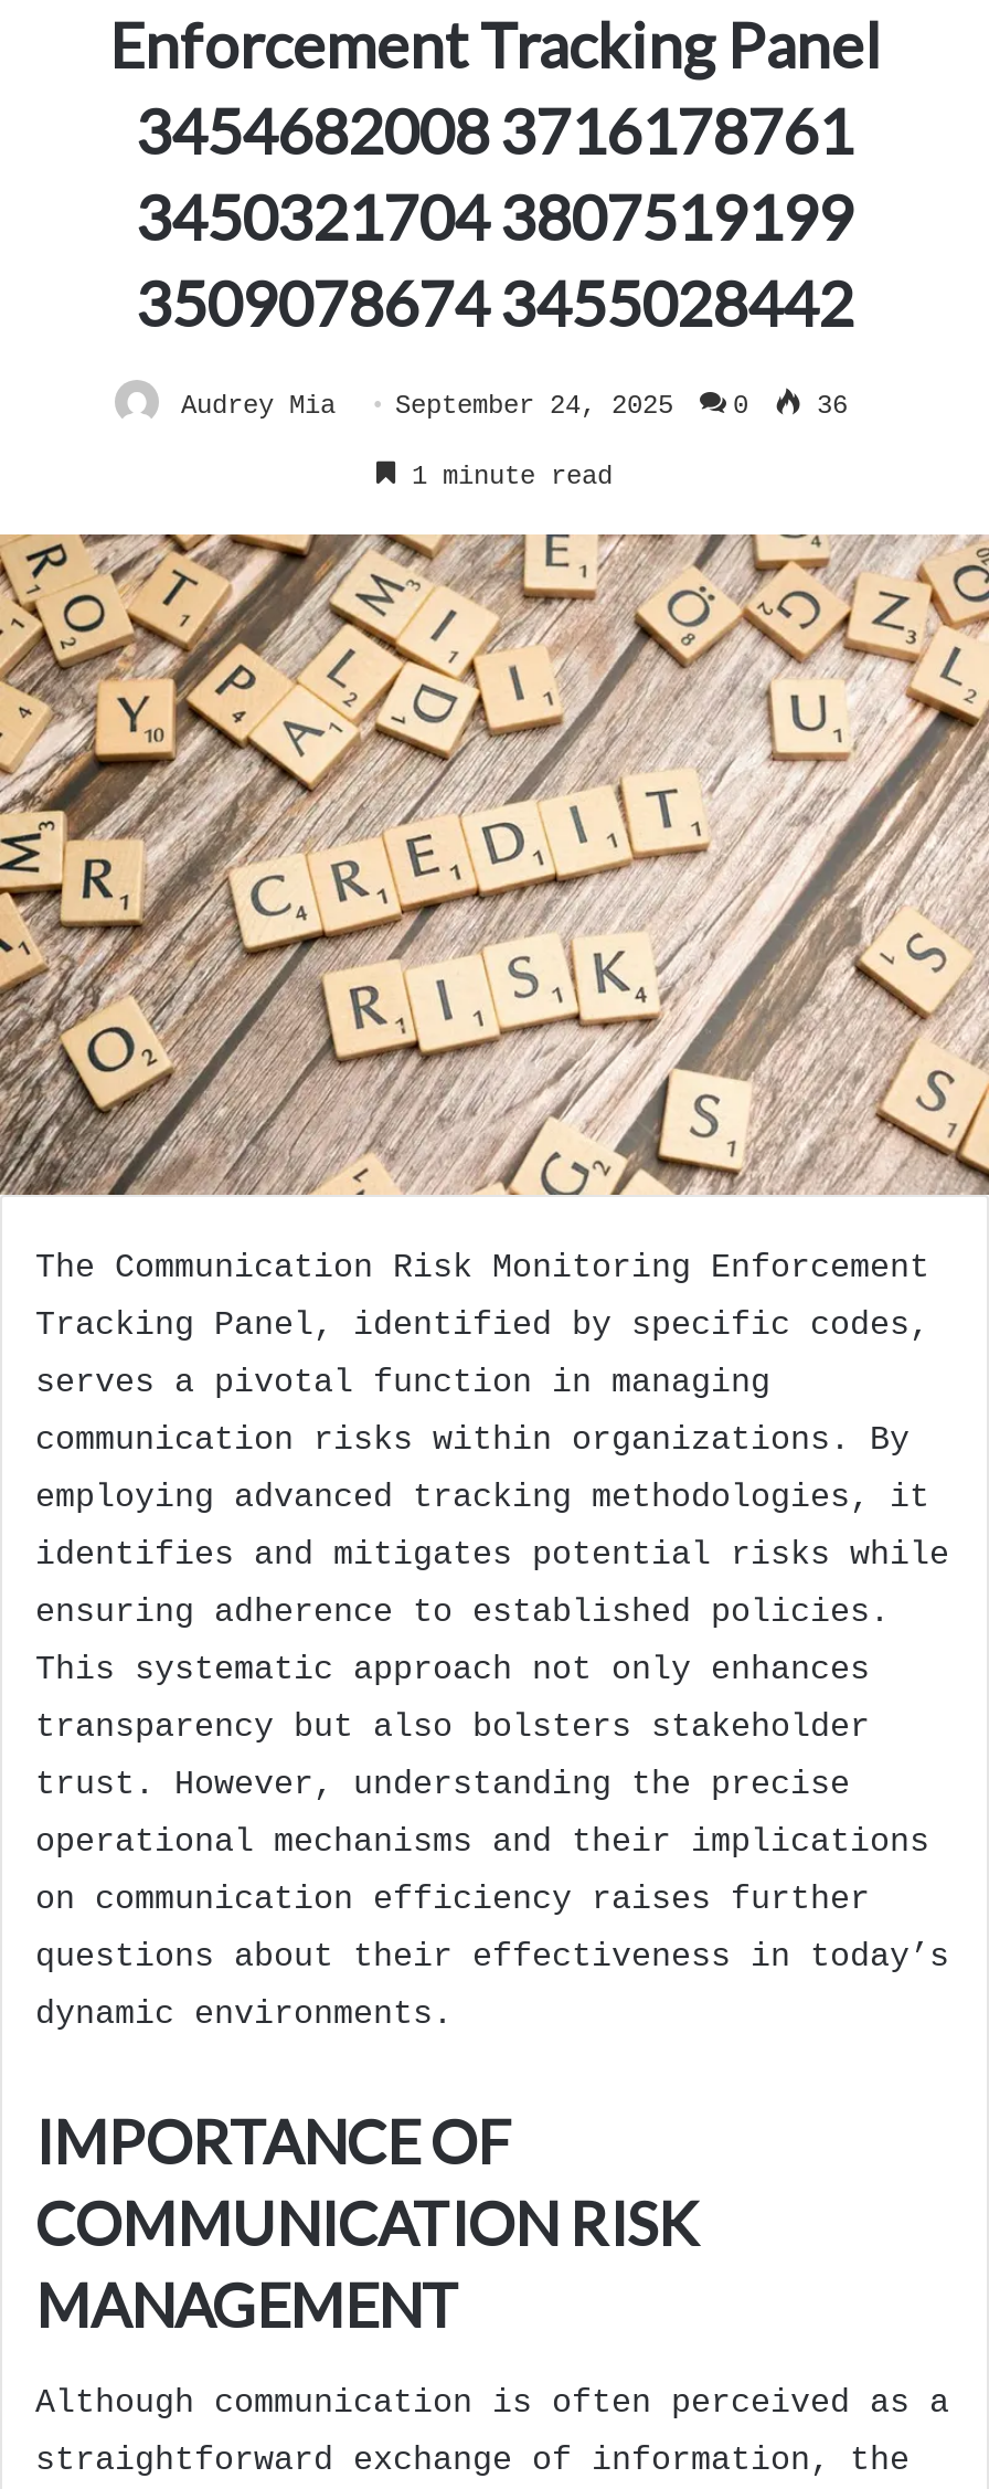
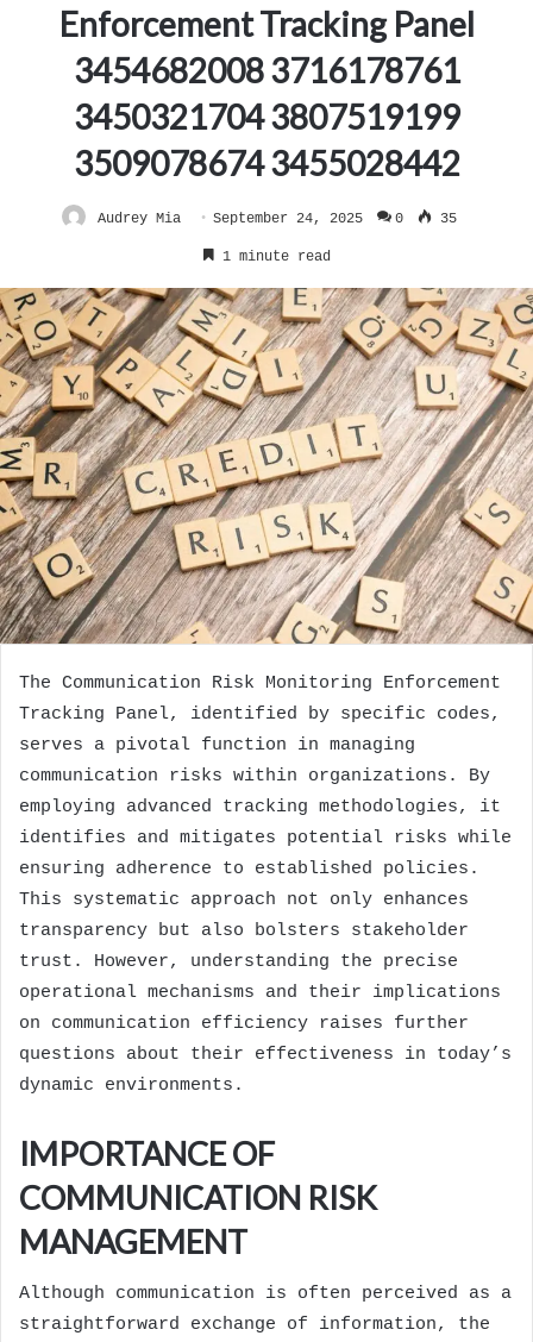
- Audrey Mia September 24, 2025 0 36
+ Audrey Mia September 24, 2025 0 35
